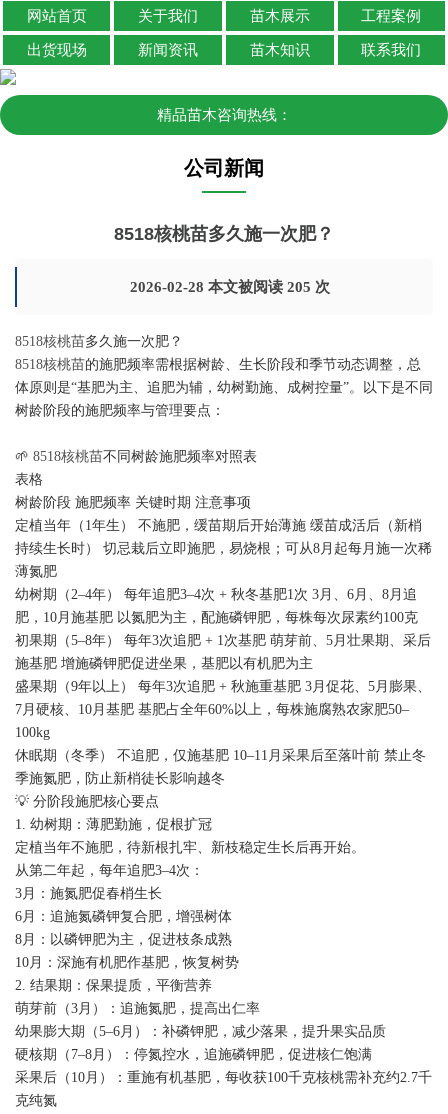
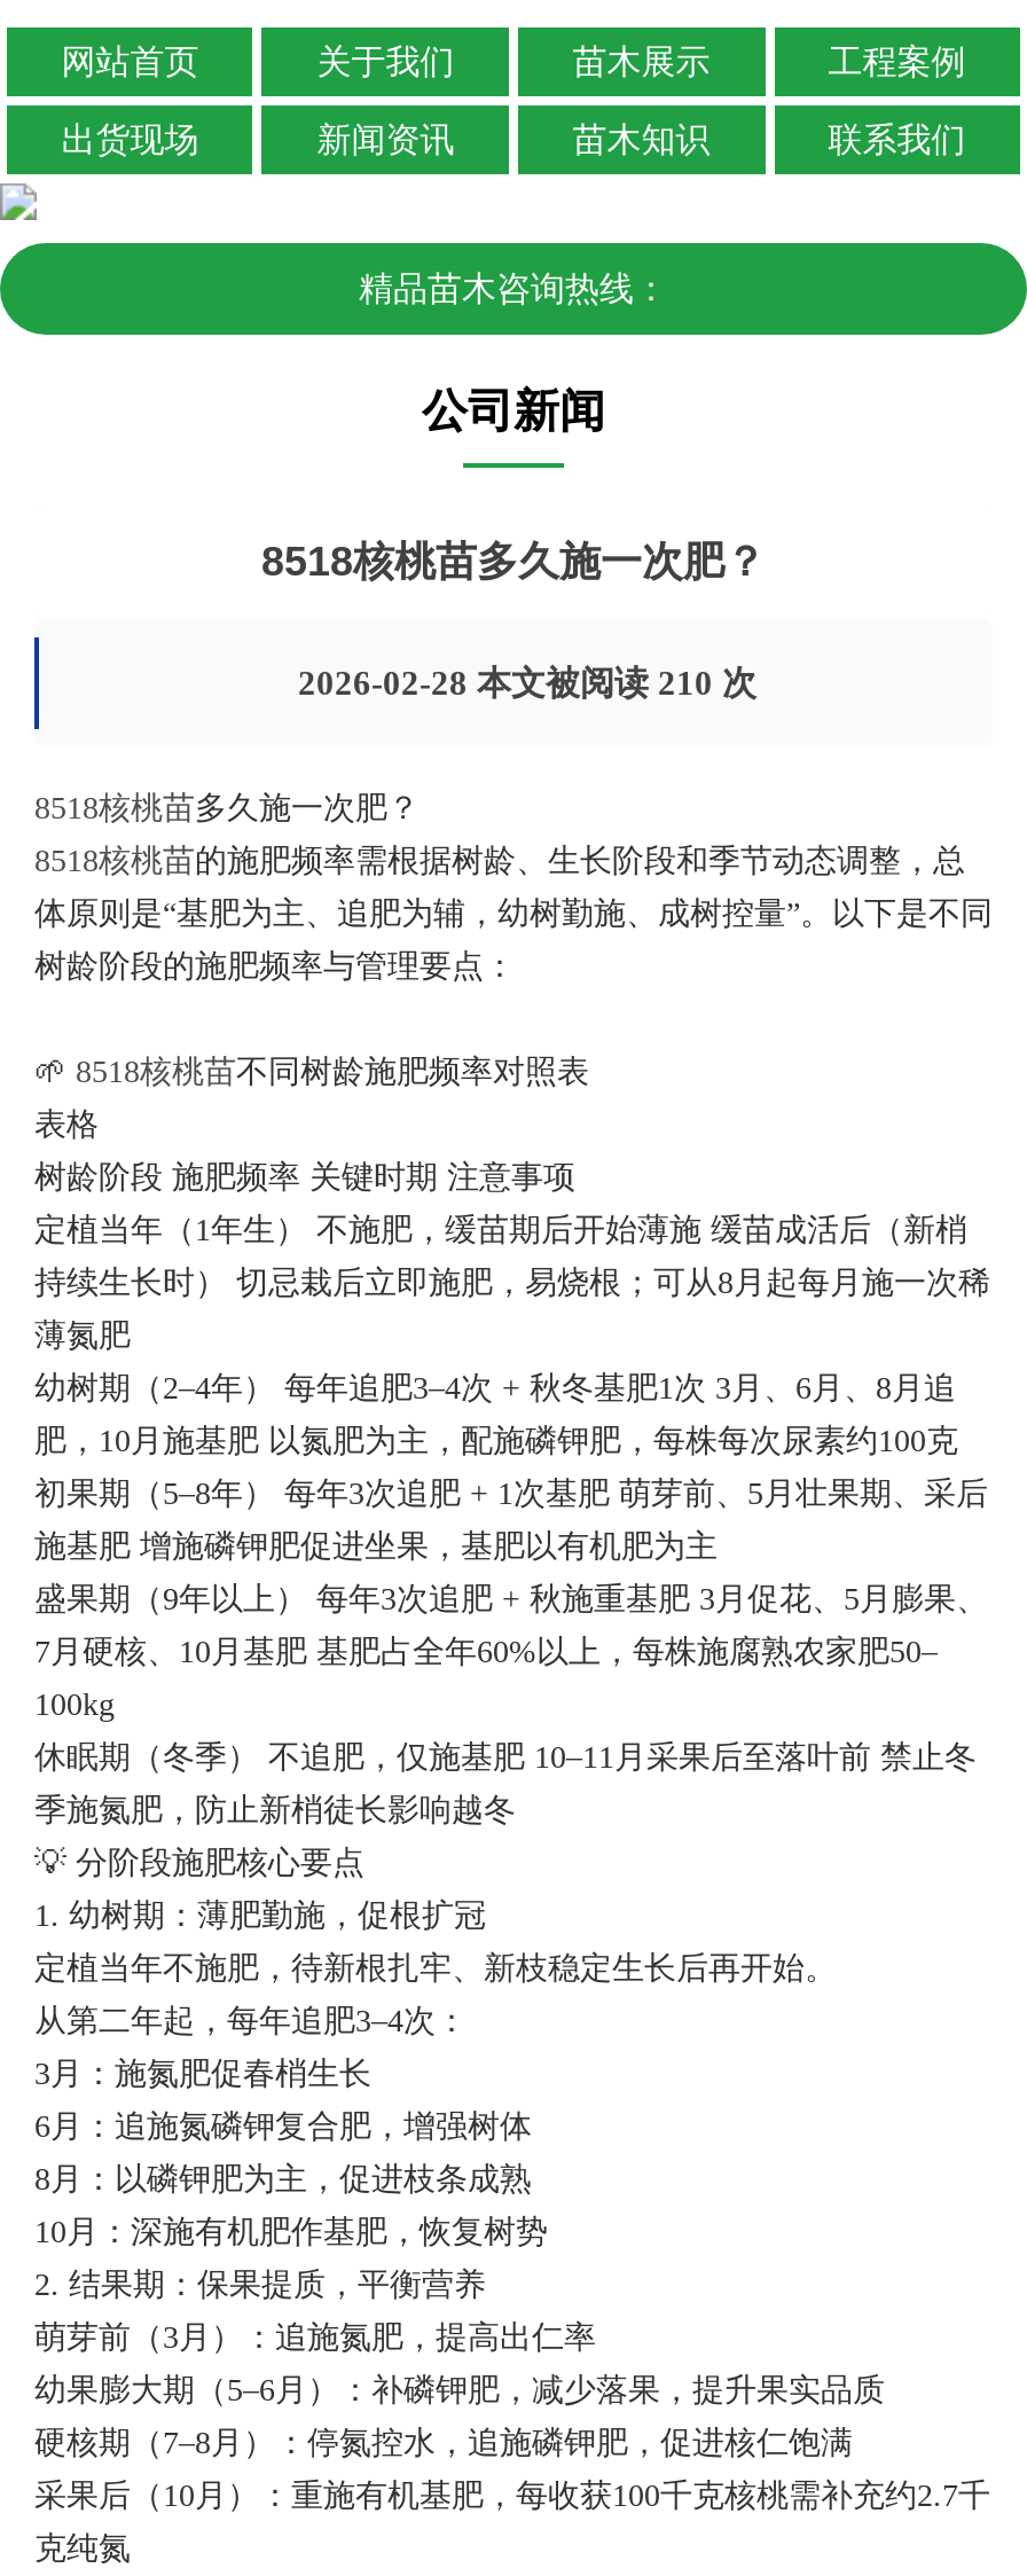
- 2026-02-28 本文被阅读 205 次
+ 2026-02-28 本文被阅读 210 次
